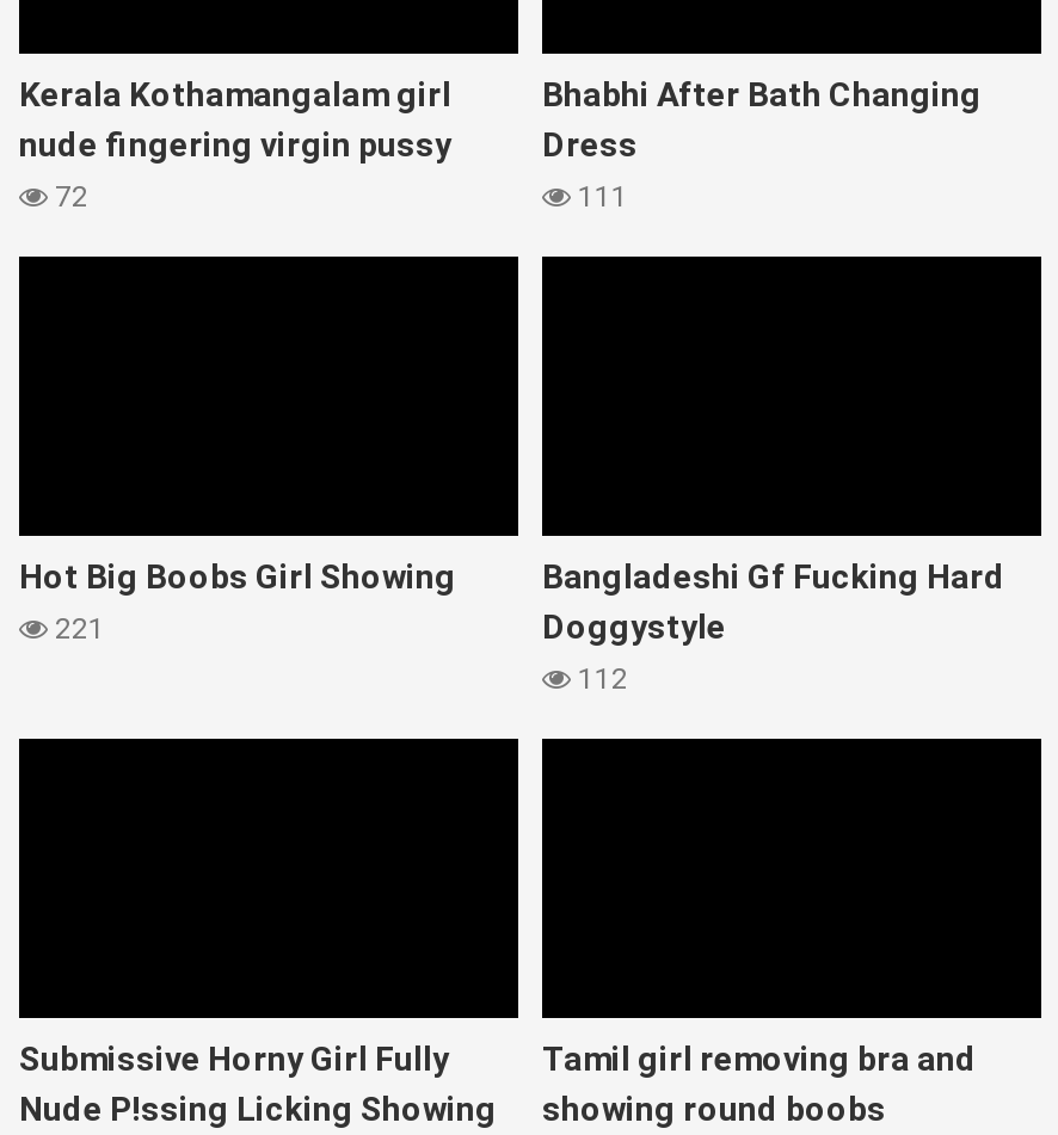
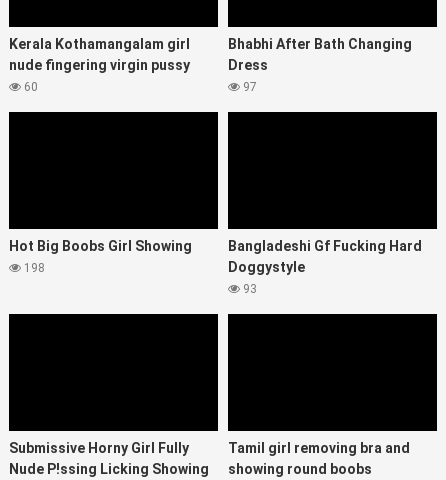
- 72
+ 60

- 111
+ 97

- 221
+ 198

- 112
+ 93
